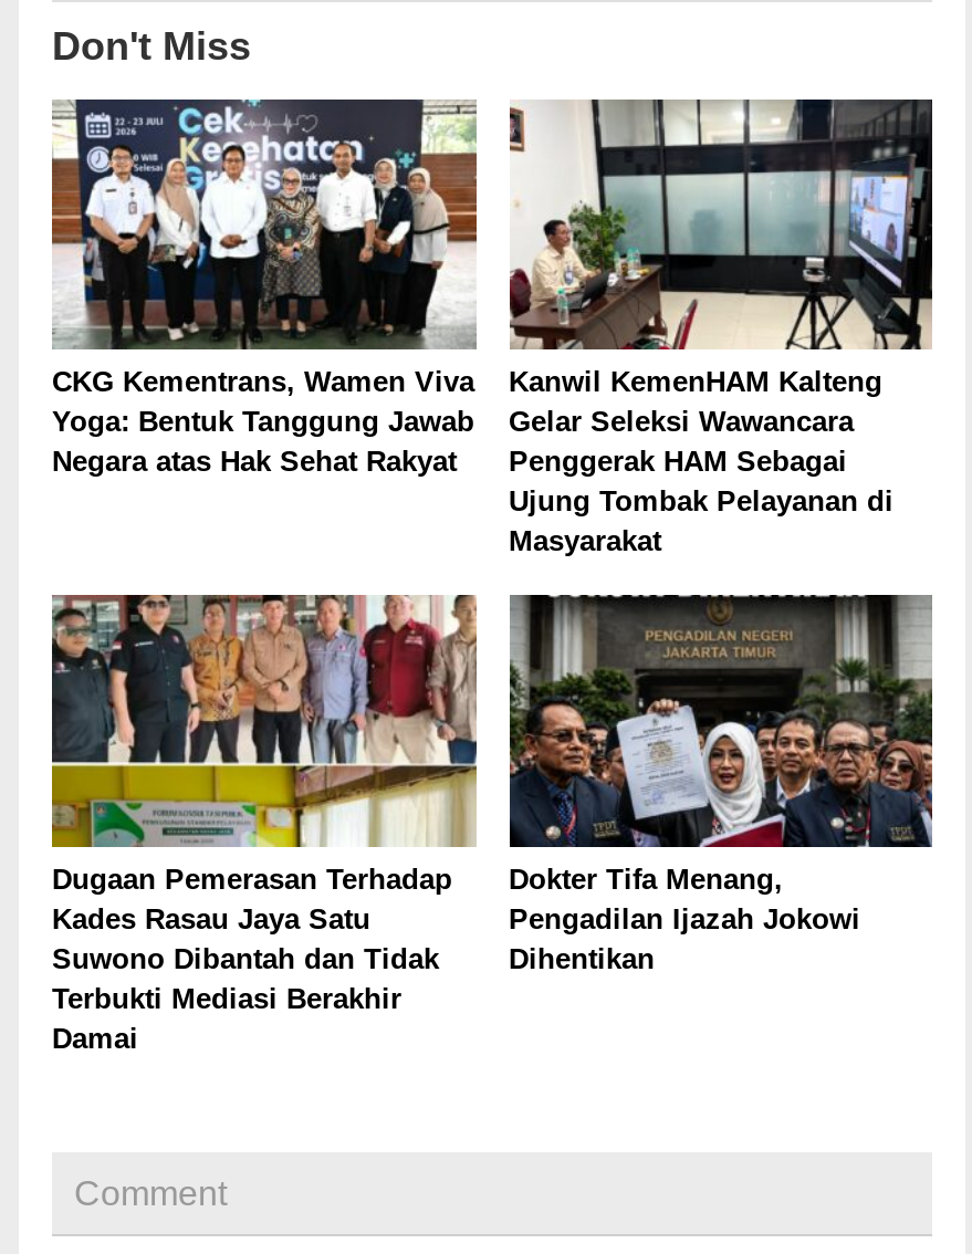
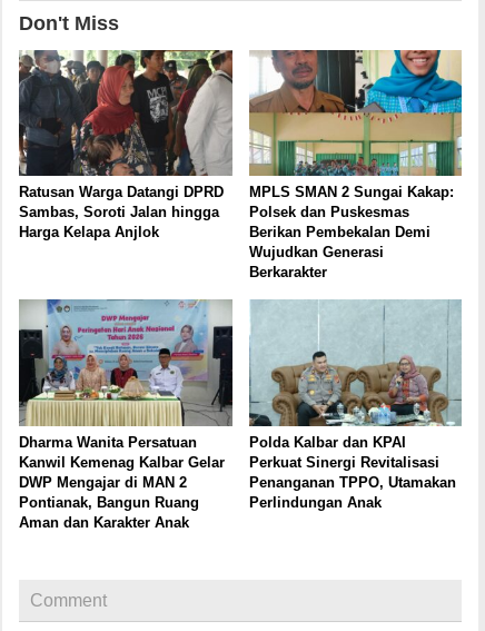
- [image]
- CKG Kementrans, Wamen Viva
- Yoga: Bentuk Tanggung Jawab
- Negara atas Hak Sehat Rakyat
+ [image]
+ Ratusan Warga Datangi DPRD
+ Sambas, Soroti Jalan hingga
+ Harga Kelapa Anjlok

- [image]
- Kanwil KemenHAM Kalteng
- Gelar Seleksi Wawancara
- Penggerak HAM Sebagai
- Ujung Tombak Pelayanan di
- Masyarakat
+ [image]
+ MPLS SMAN 2 Sungai Kakap:
+ Polsek dan Puskesmas
+ Berikan Pembekalan Demi
+ Wujudkan Generasi
+ Berkarakter

- [image]
- Dugaan Pemerasan Terhadap
- Kades Rasau Jaya Satu
- Suwono Dibantah dan Tidak
- Terbukti Mediasi Berakhir
- Damai
+ [image]
+ Dharma Wanita Persatuan
+ Kanwil Kemenag Kalbar Gelar
+ DWP Mengajar di MAN 2
+ Pontianak, Bangun Ruang
+ Aman dan Karakter Anak

- [image]
- Dokter Tifa Menang,
- Pengadilan Ijazah Jokowi
- Dihentikan
+ [image]
+ Polda Kalbar dan KPAI
+ Perkuat Sinergi Revitalisasi
+ Penanganan TPPO, Utamakan
+ Perlindungan Anak
